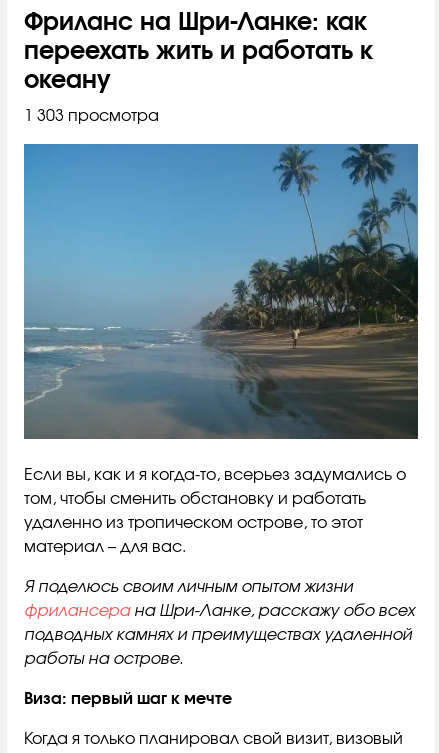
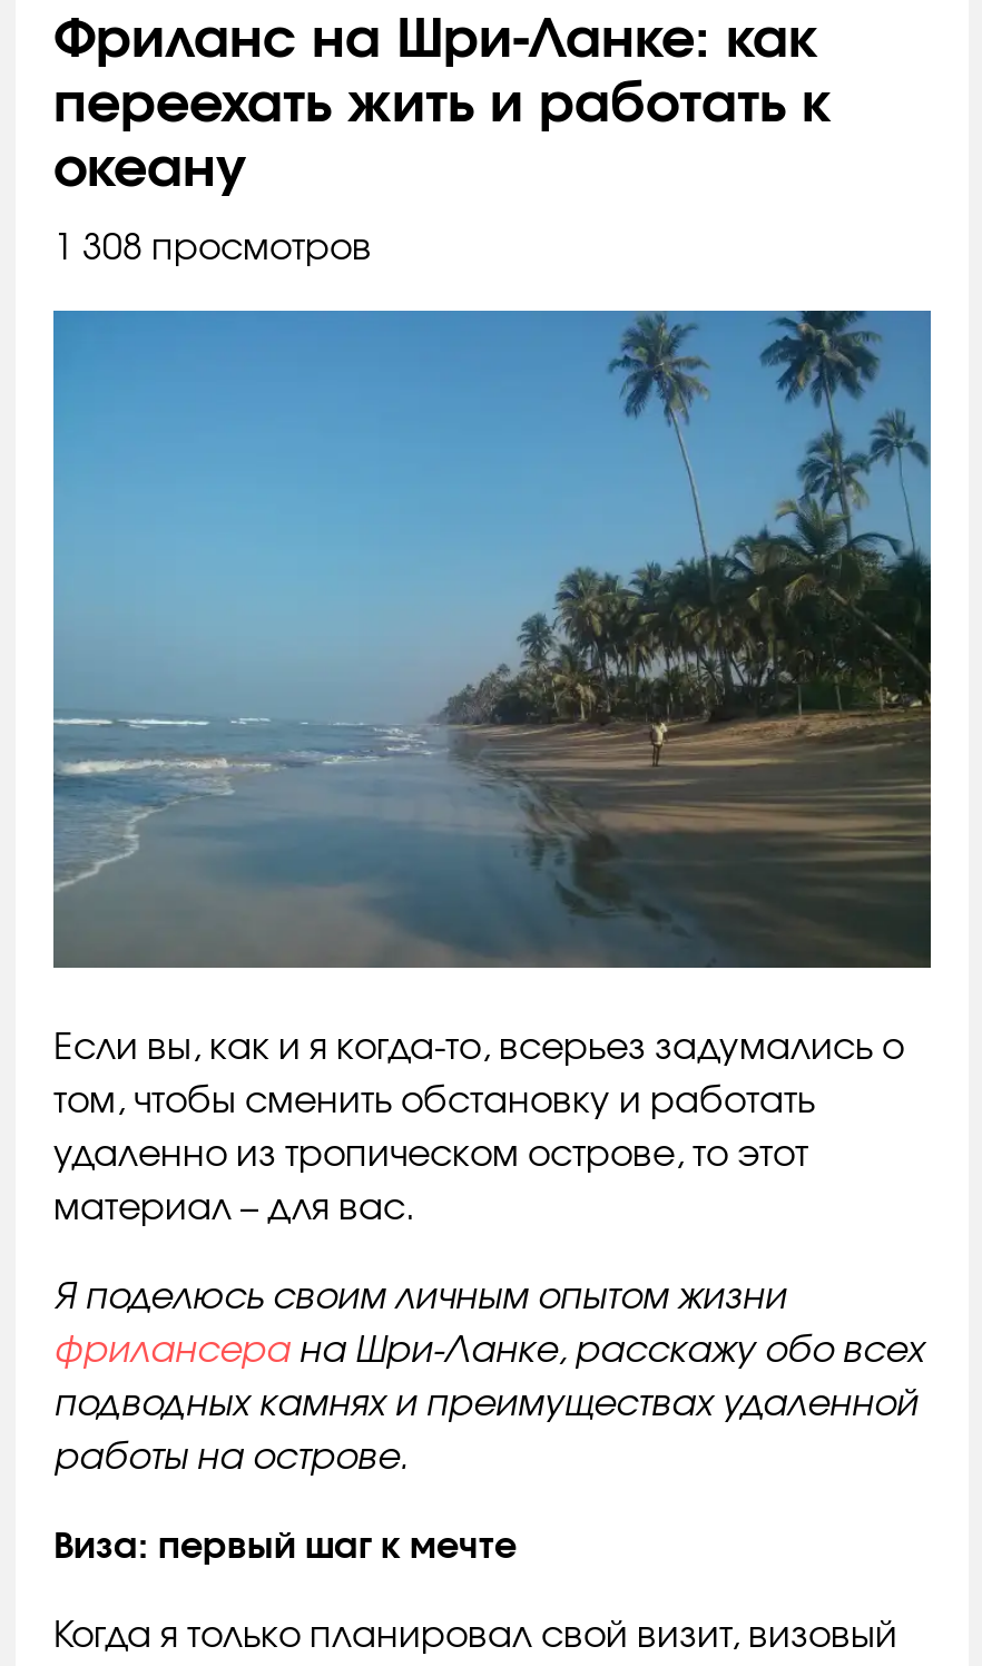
- 1 303 просмотра
+ 1 308 просмотров
